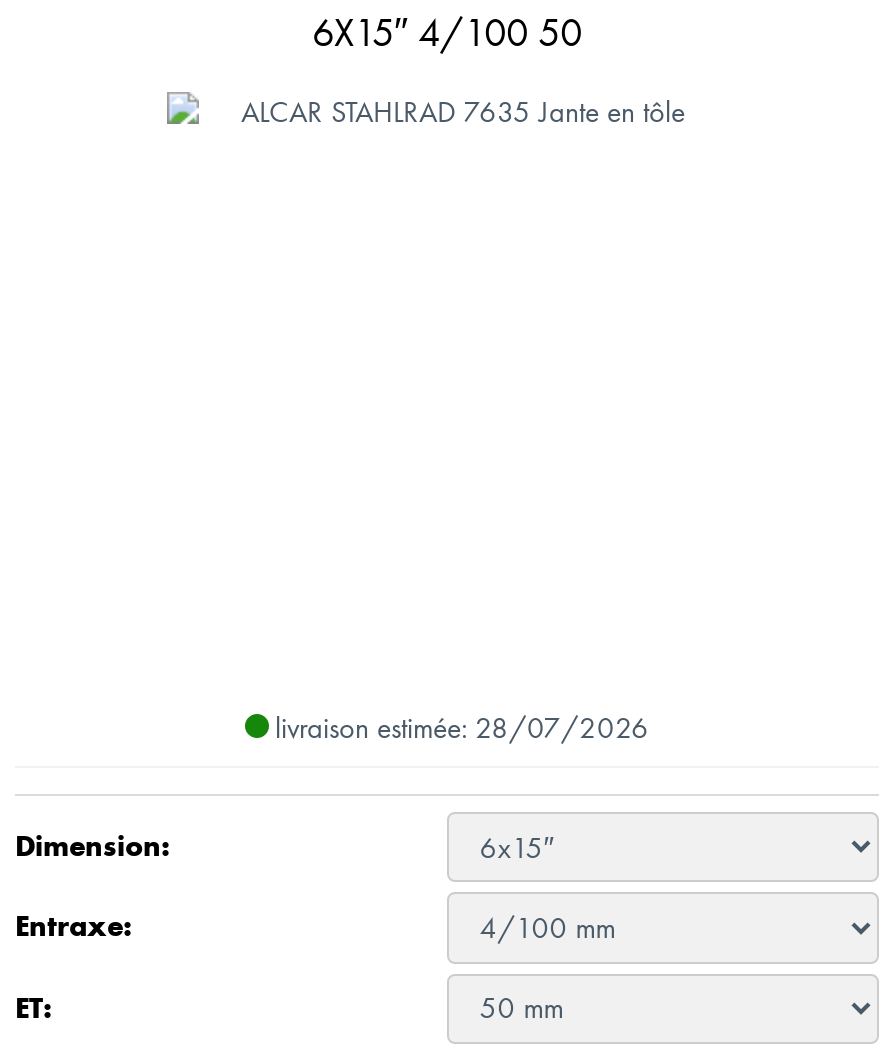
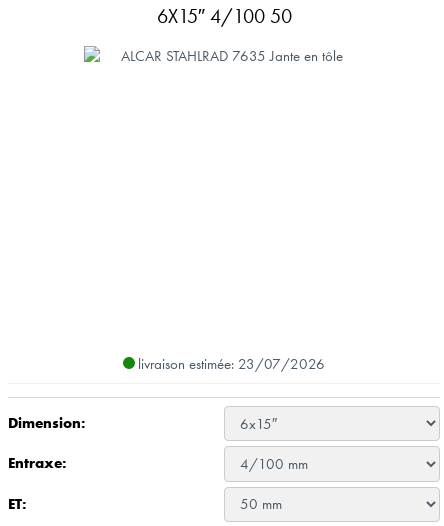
- livraison estimée: 28/07/2026
+ livraison estimée: 23/07/2026
